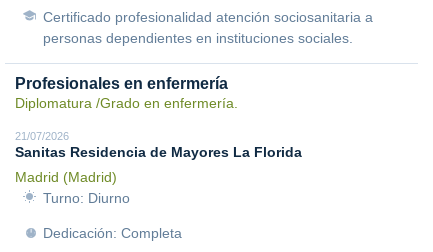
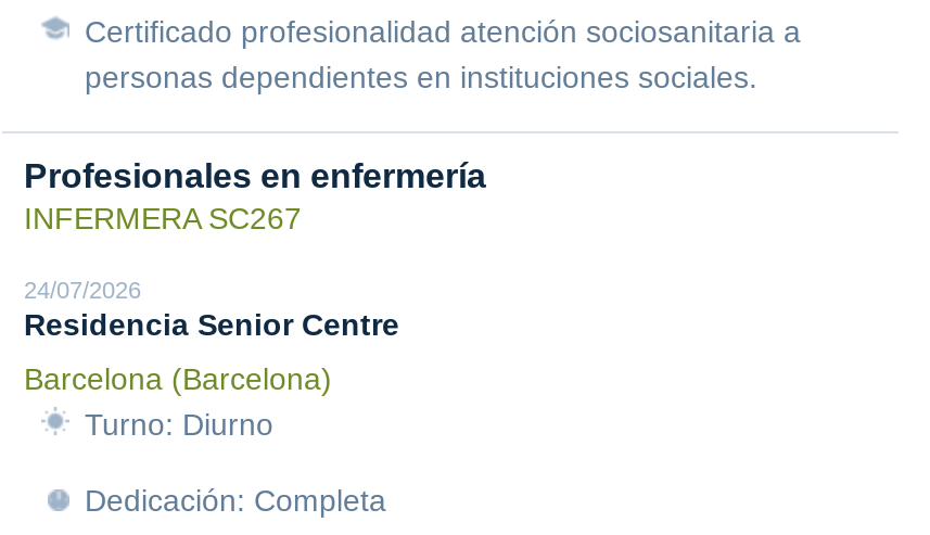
- Diplomatura /Grado en enfermería.
+ INFERMERA SC267

- 21/07/2026
- Sanitas Residencia de Mayores La Florida
+ 24/07/2026
+ Residencia Senior Centre

- Madrid (Madrid)
+ Barcelona (Barcelona)
